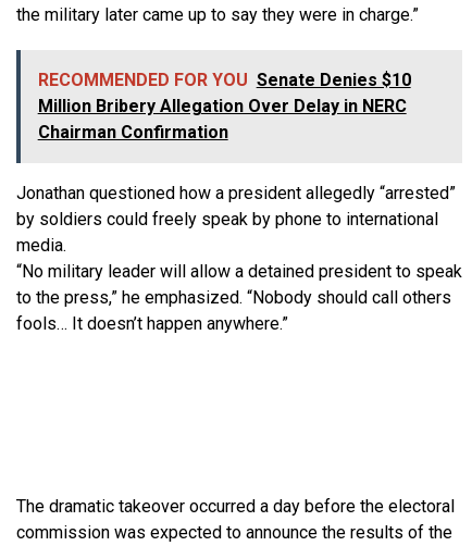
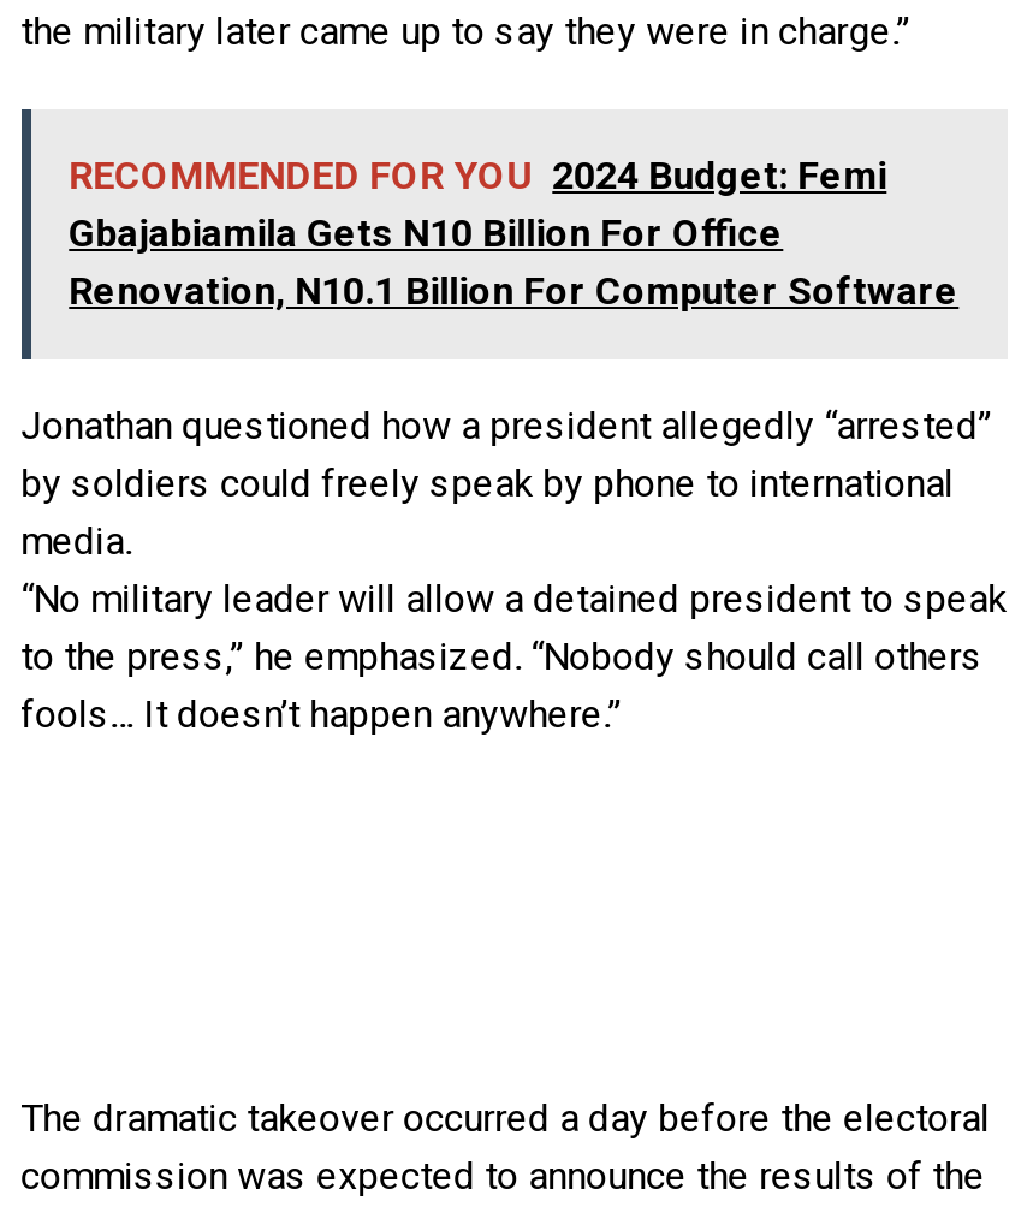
- RECOMMENDED FOR YOU Senate Denies $10
- Million Bribery Allegation Over Delay in NERC
- Chairman Confirmation
+ RECOMMENDED FOR YOU 2024 Budget: Femi
+ Gbajabiamila Gets N10 Billion For Office
+ Renovation, N10.1 Billion For Computer Software
